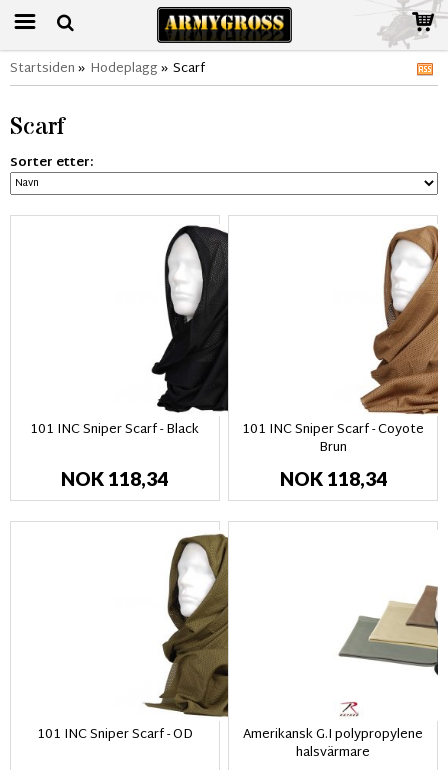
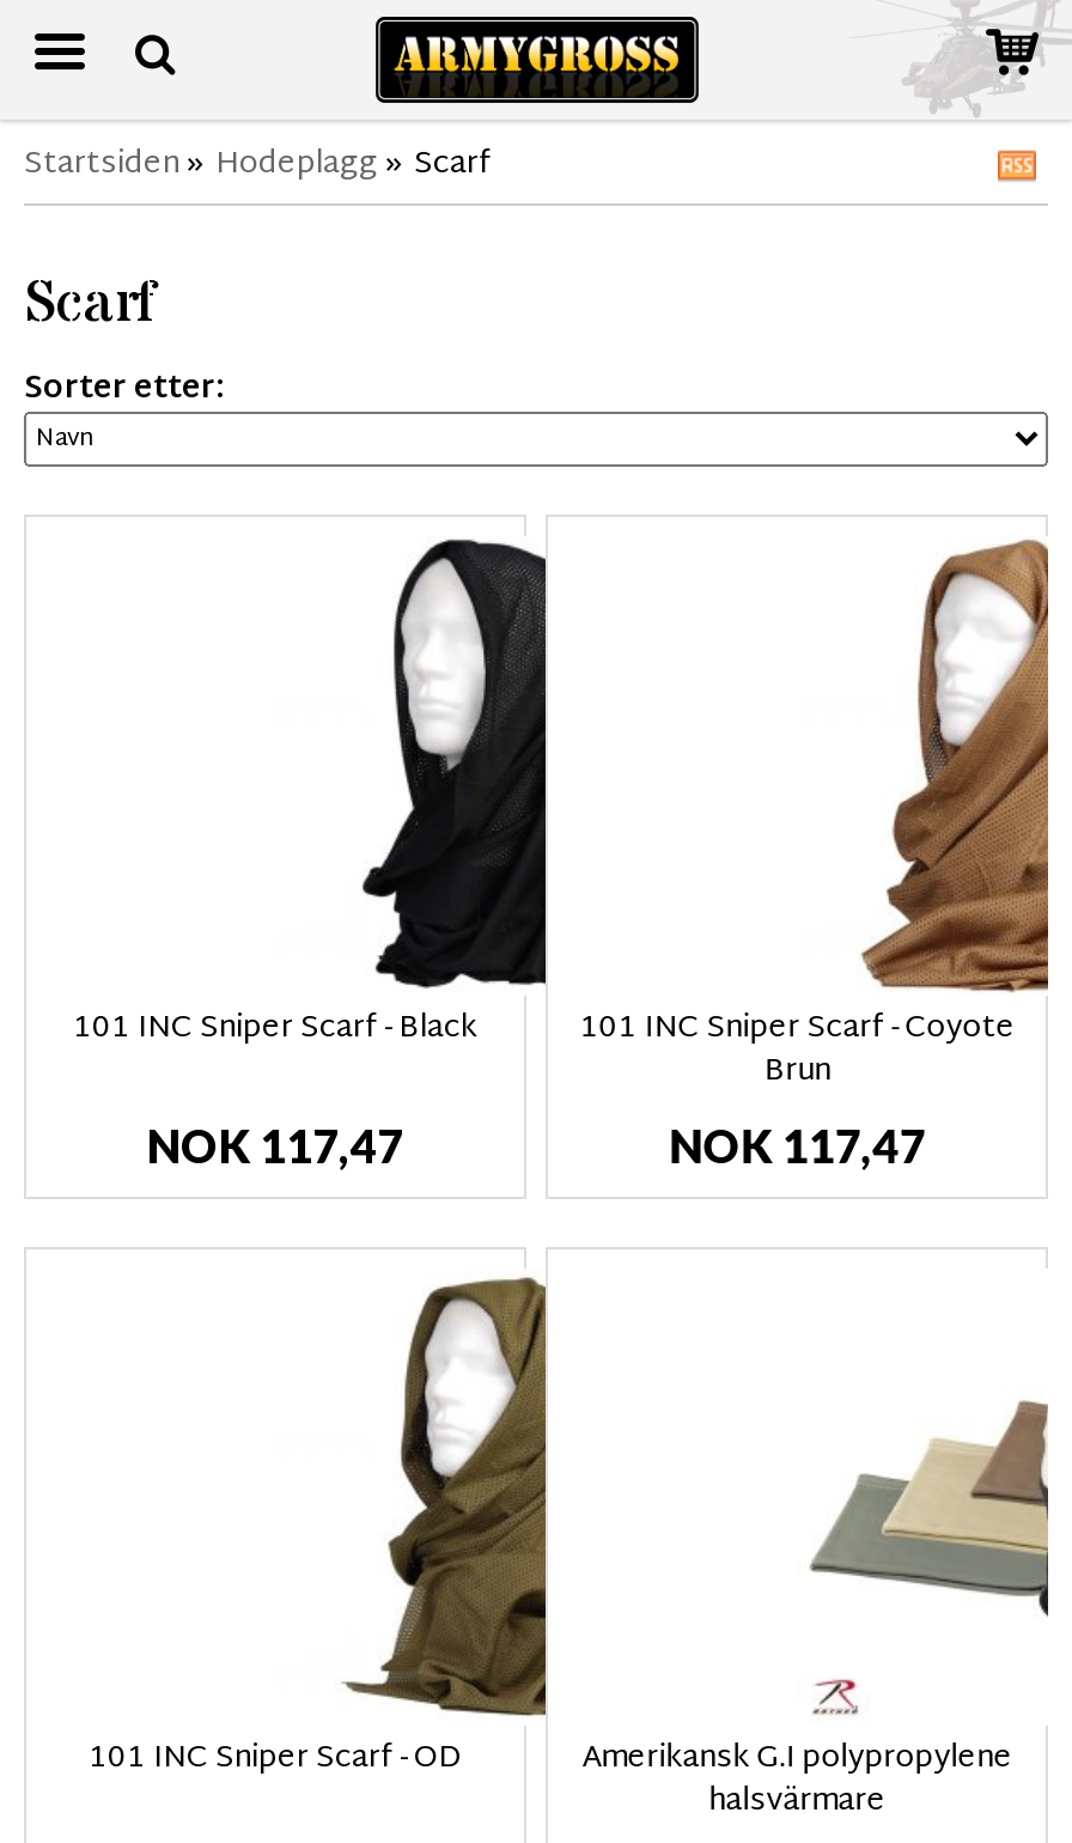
- NOK 118,34
+ NOK 117,47

- NOK 118,34
+ NOK 117,47
